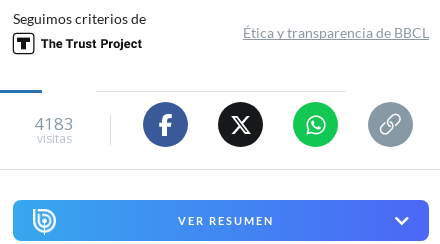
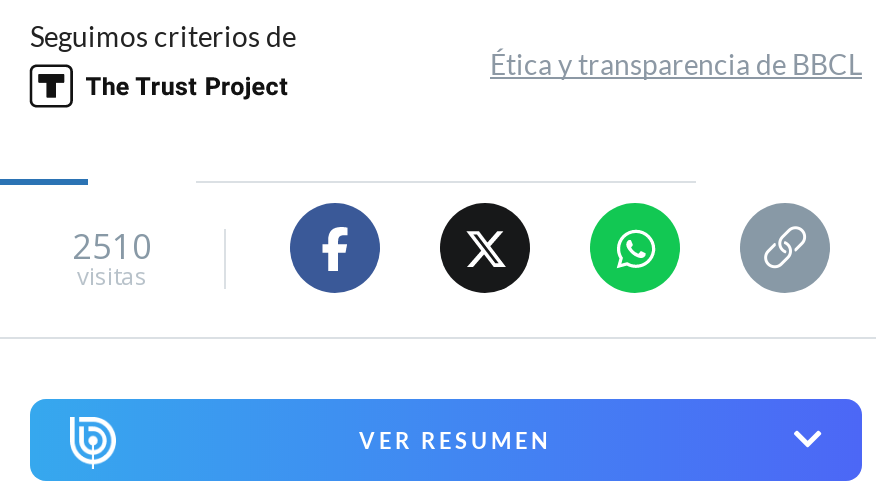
- 4183
+ 2510
